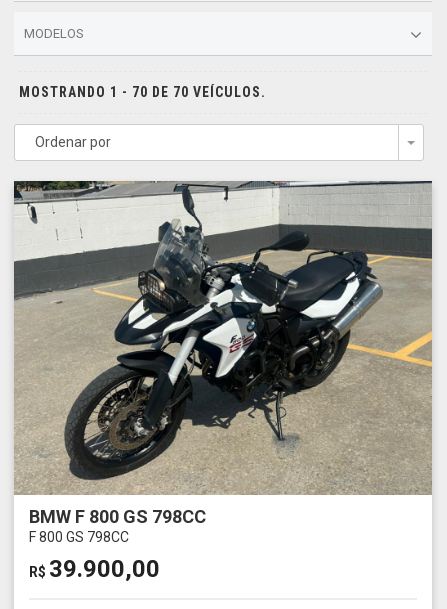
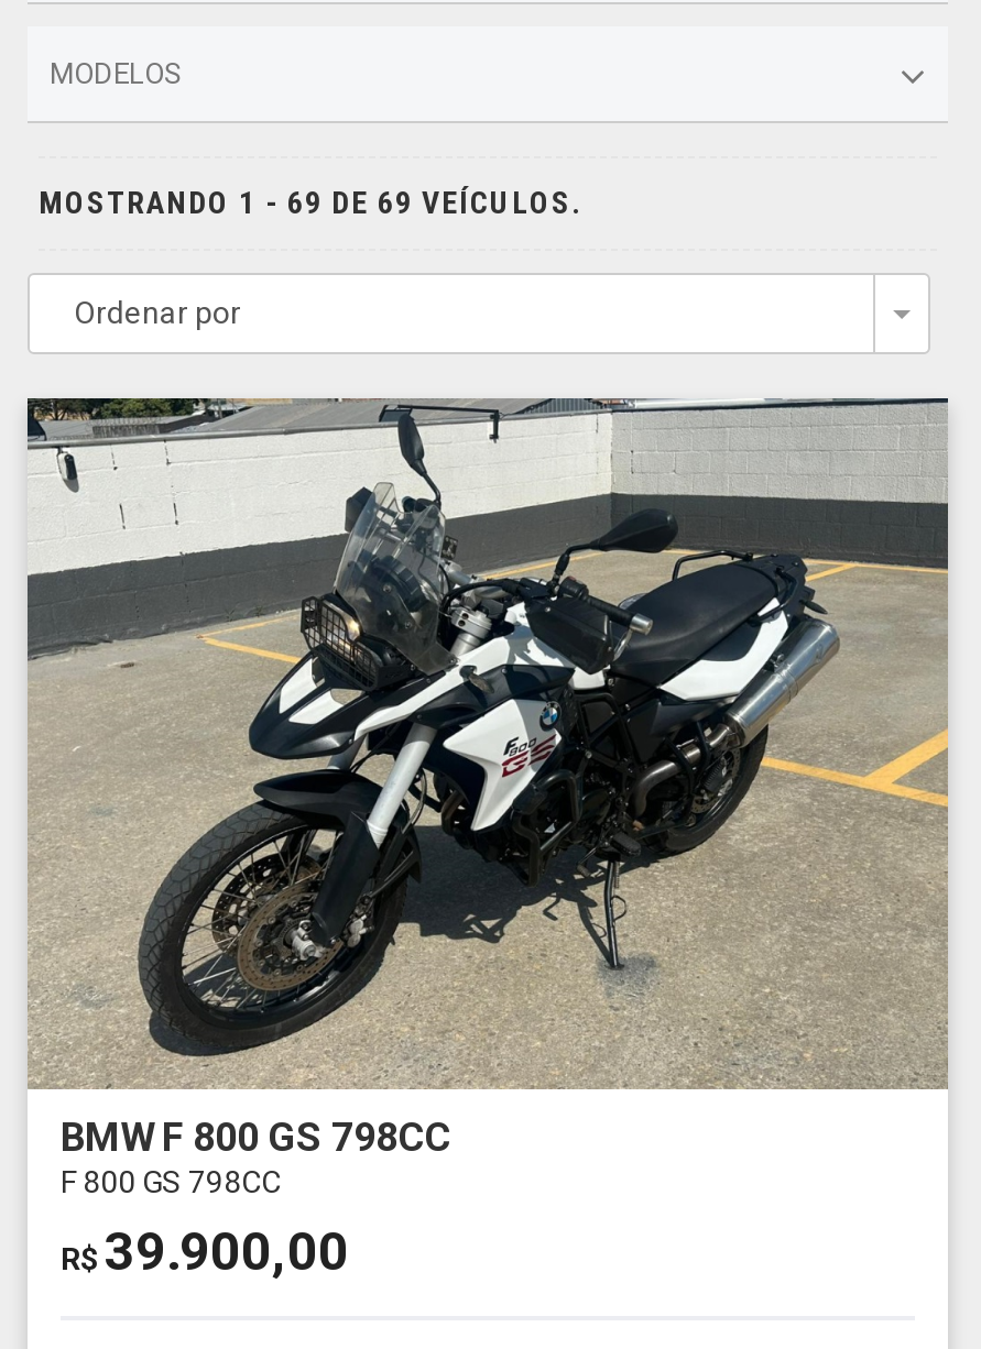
- MOSTRANDO 1 - 70 DE 70 VEÍCULOS.
+ MOSTRANDO 1 - 69 DE 69 VEÍCULOS.
